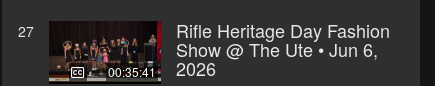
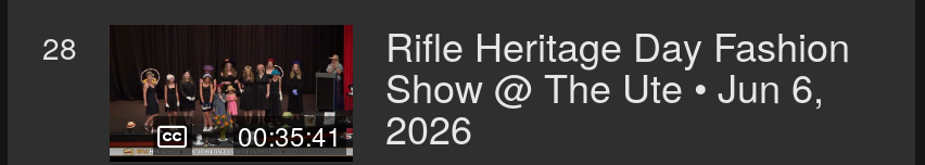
- 27
+ 28
